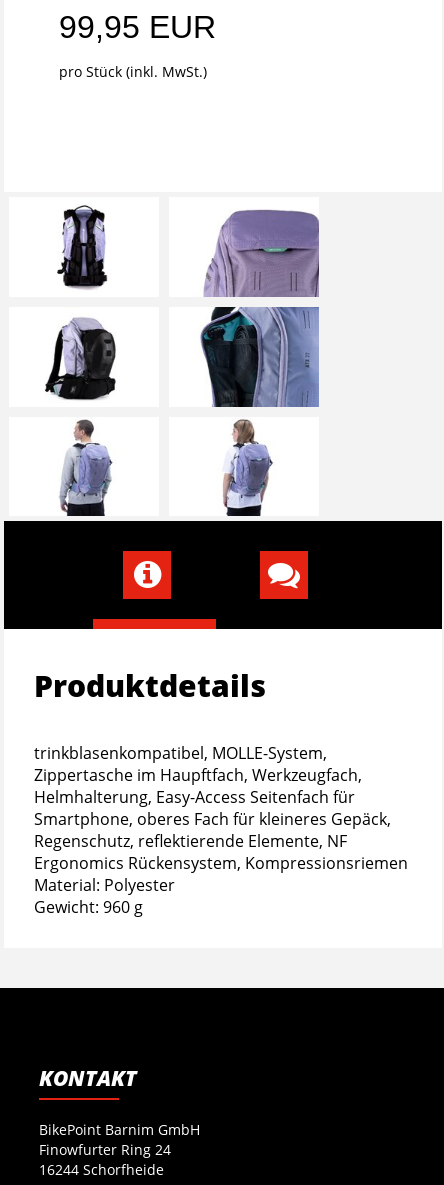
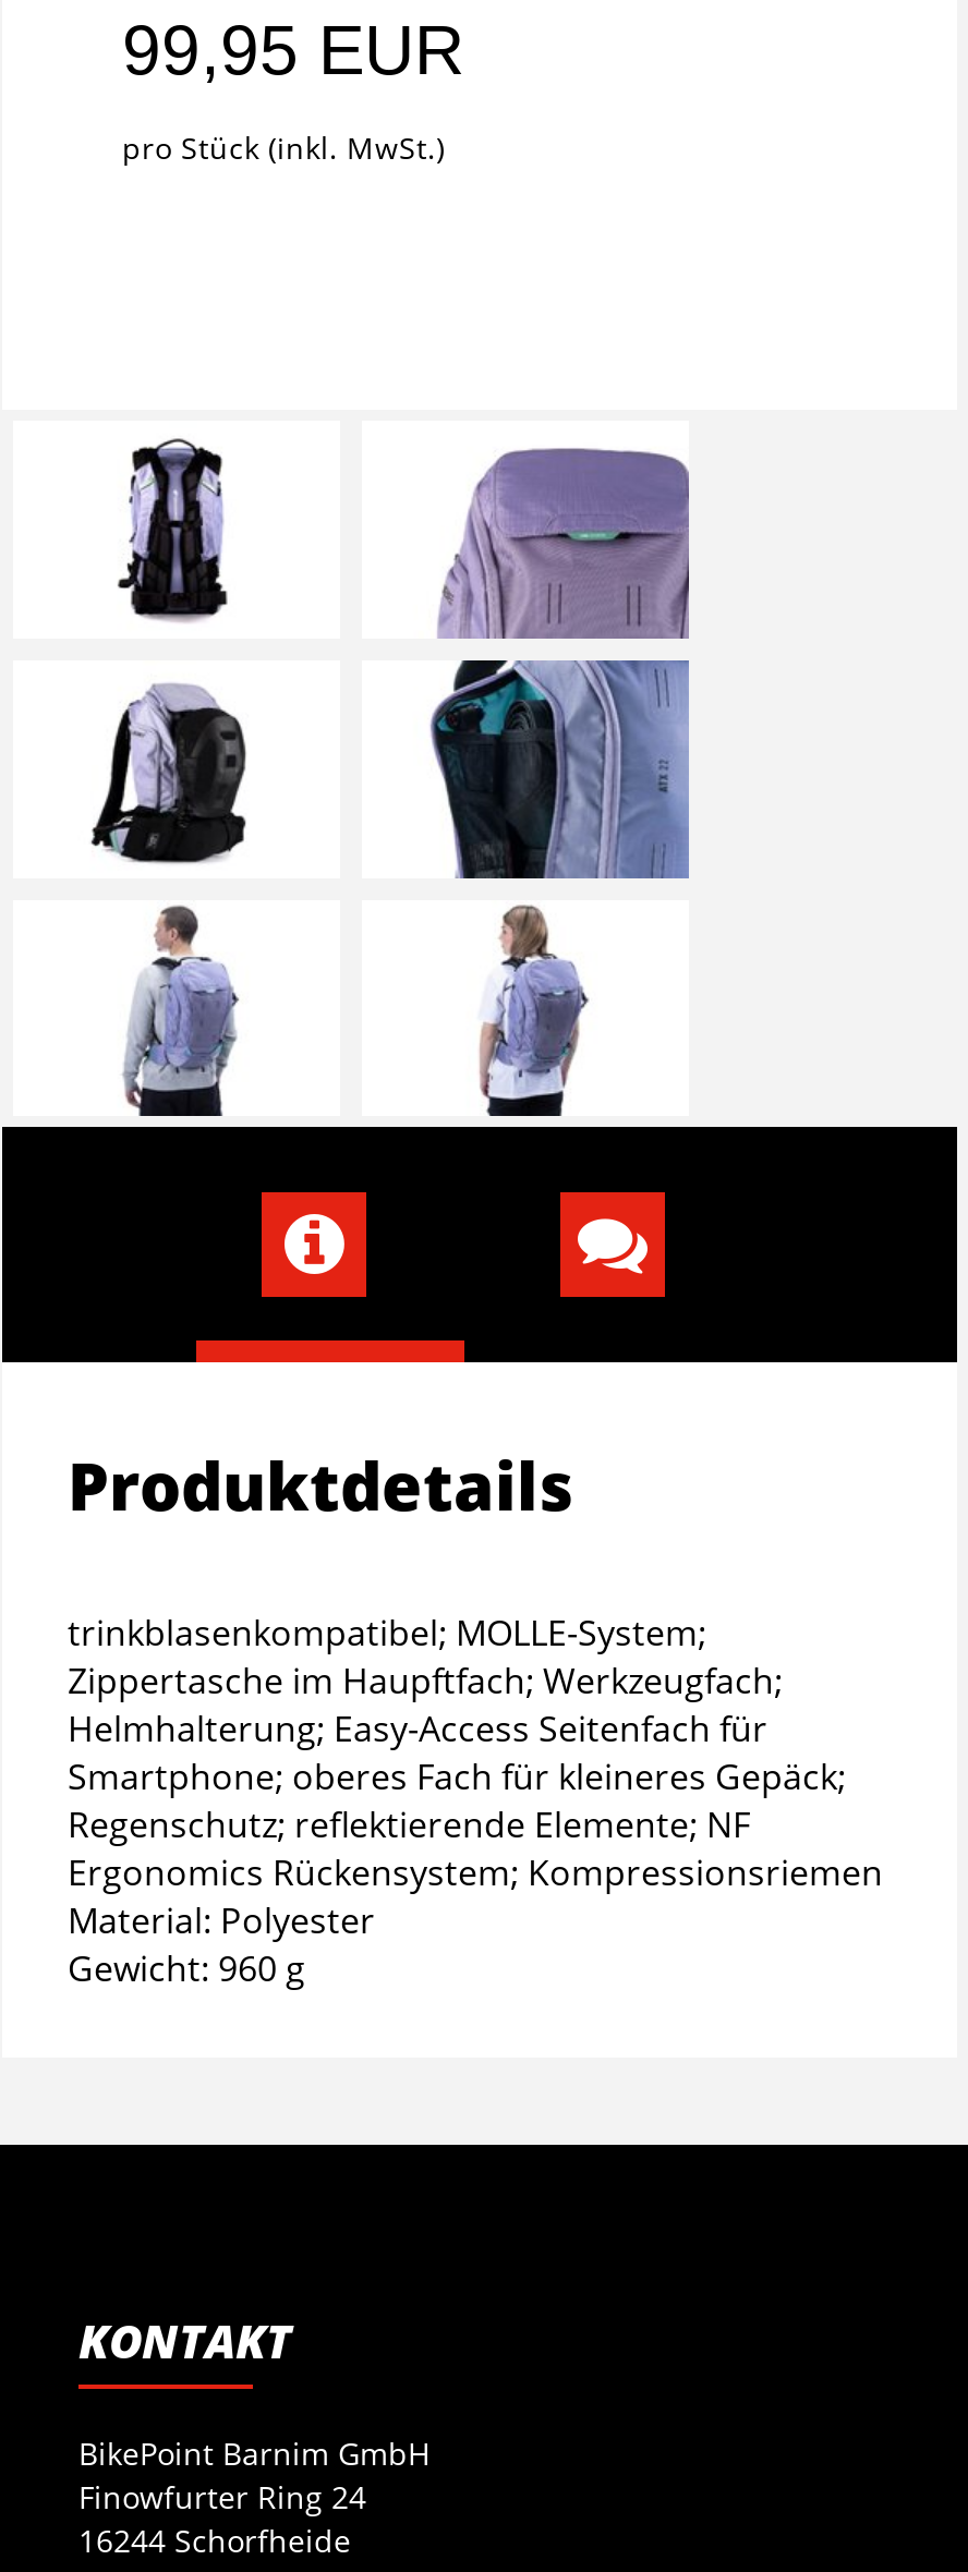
- trinkblasenkompatibel, MOLLE-System,
- Zippertasche im Haupftfach, Werkzeugfach,
- Helmhalterung, Easy-Access Seitenfach für
- Smartphone, oberes Fach für kleineres Gepäck,
- Regenschutz, reflektierende Elemente, NF
- Ergonomics Rückensystem, Kompressionsriemen
+ trinkblasenkompatibel; MOLLE-System;
+ Zippertasche im Haupftfach; Werkzeugfach;
+ Helmhalterung; Easy-Access Seitenfach für
+ Smartphone; oberes Fach für kleineres Gepäck;
+ Regenschutz; reflektierende Elemente; NF
+ Ergonomics Rückensystem; Kompressionsriemen
